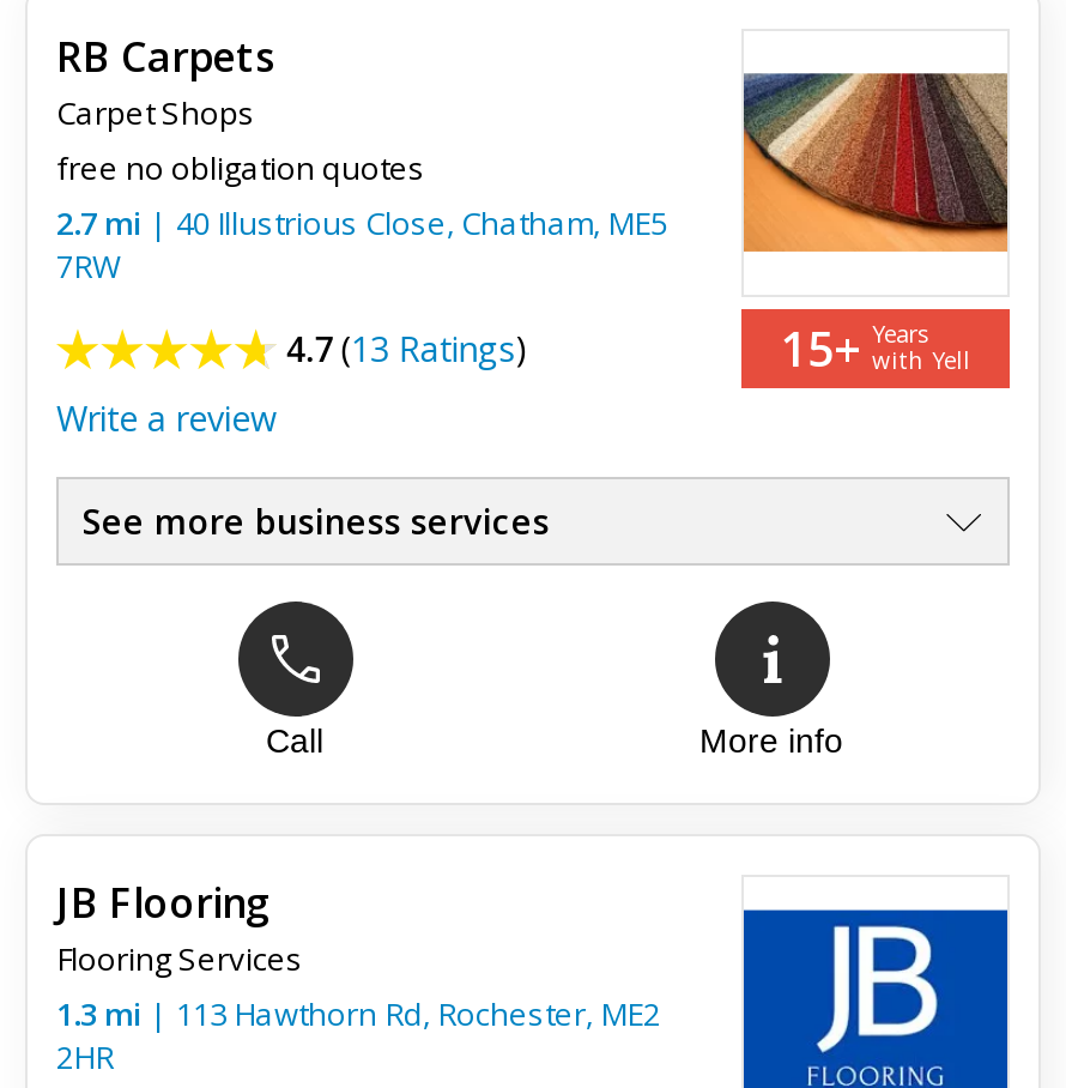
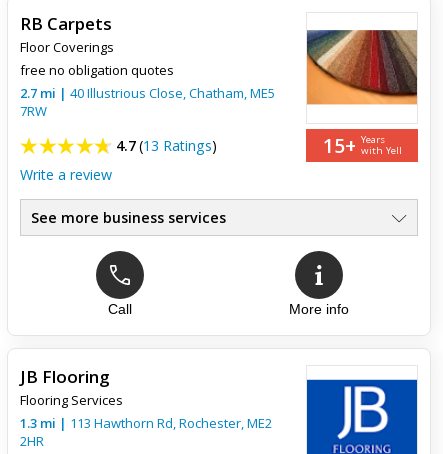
- Carpet Shops
+ Floor Coverings
